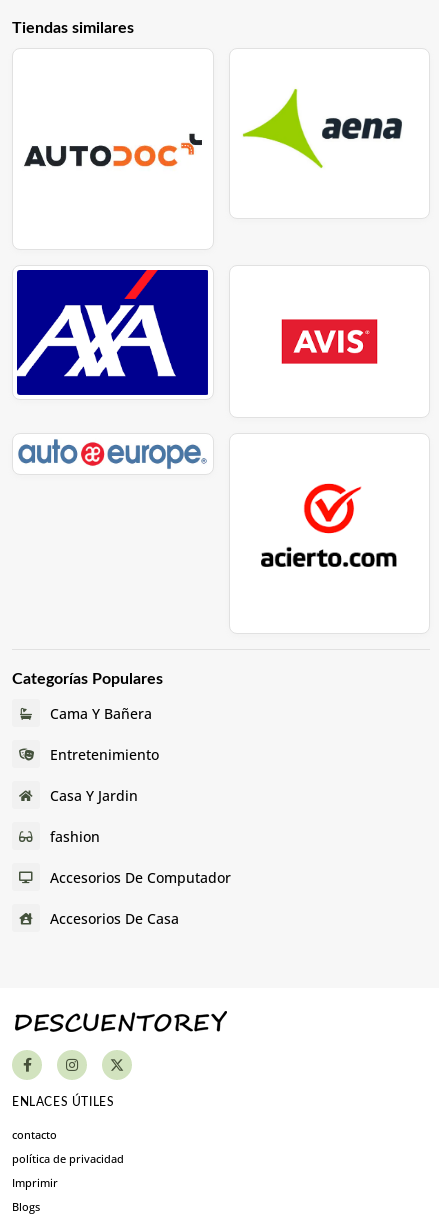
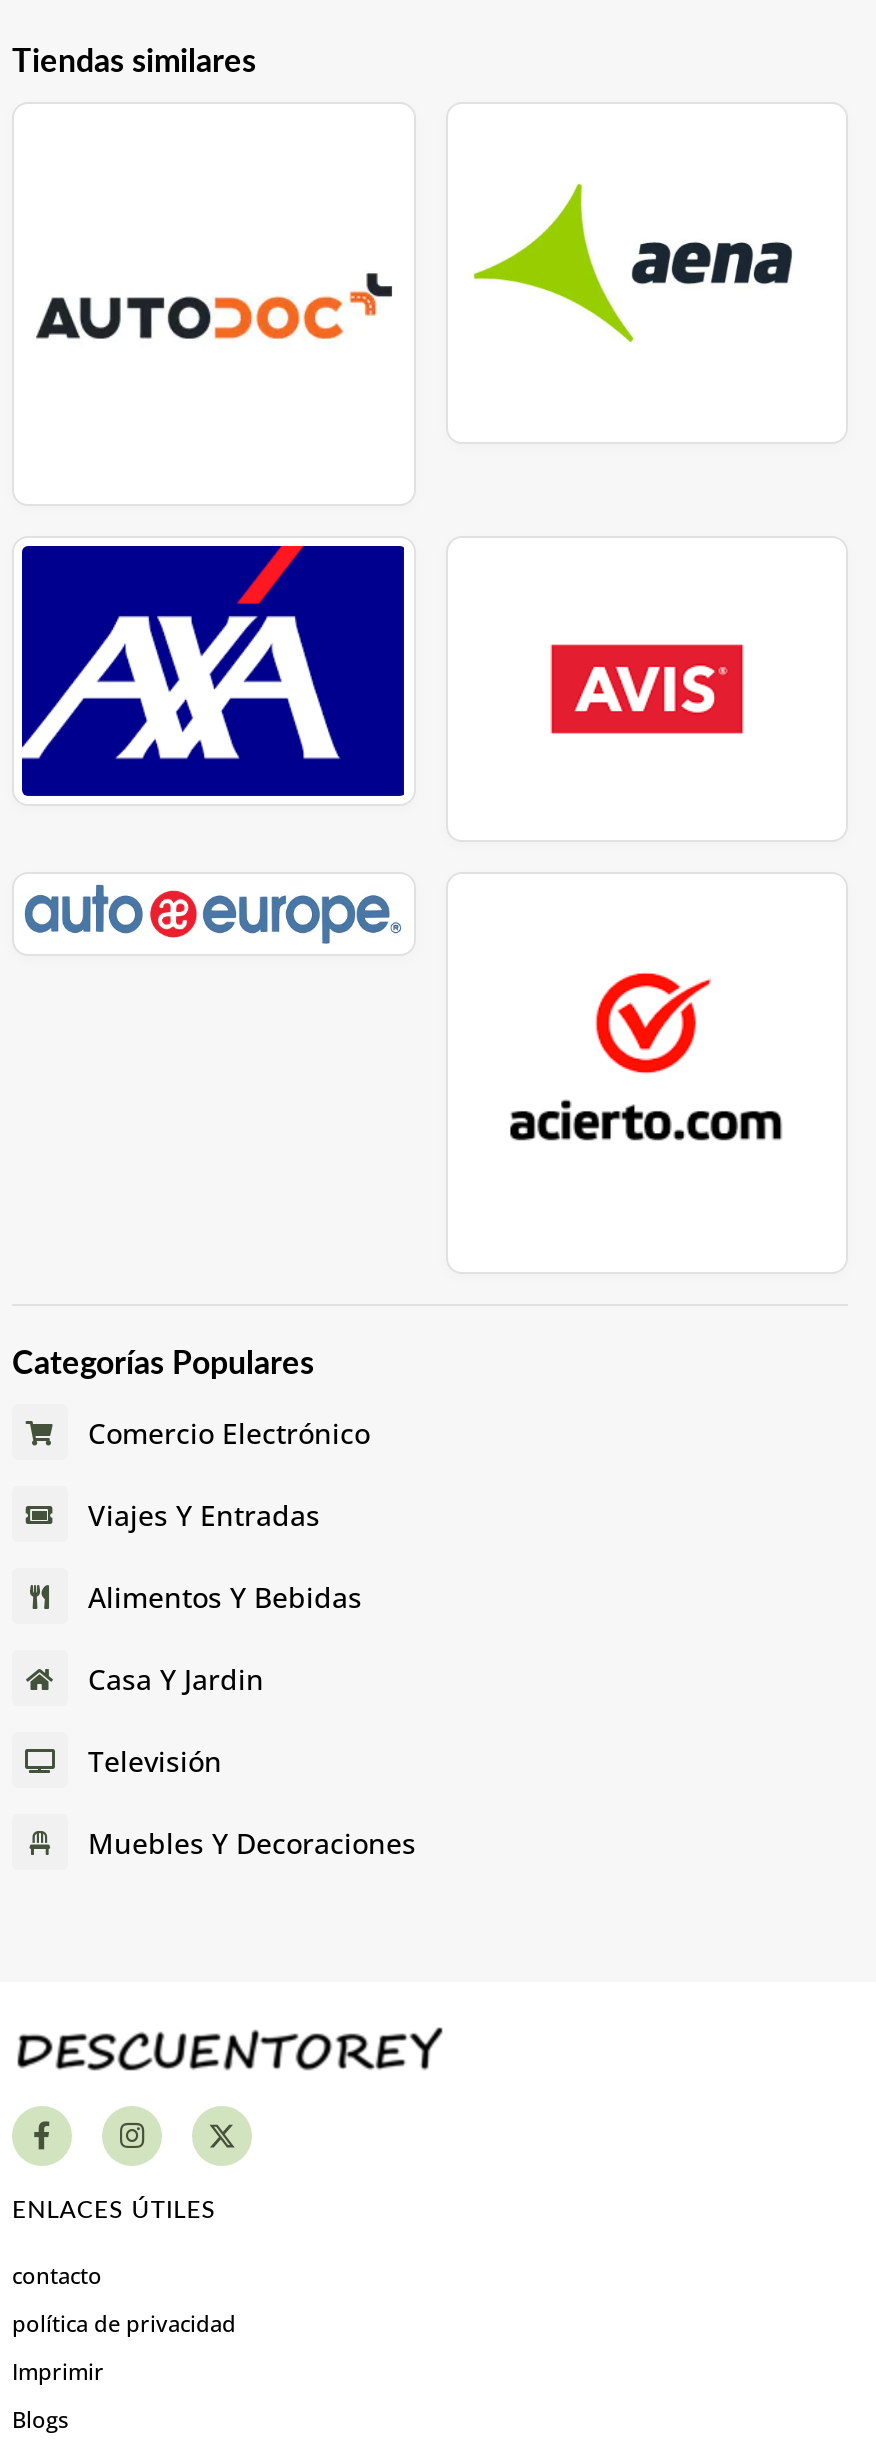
- Cama Y Bañera
- Entretenimiento
+ Comercio Electrónico
+ Viajes Y Entradas
+ Alimentos Y Bebidas

moved down: Casa Y Jardin

- fashion
- Accesorios De Computador
- Accesorios De Casa
+ Televisión
+ Muebles Y Decoraciones
